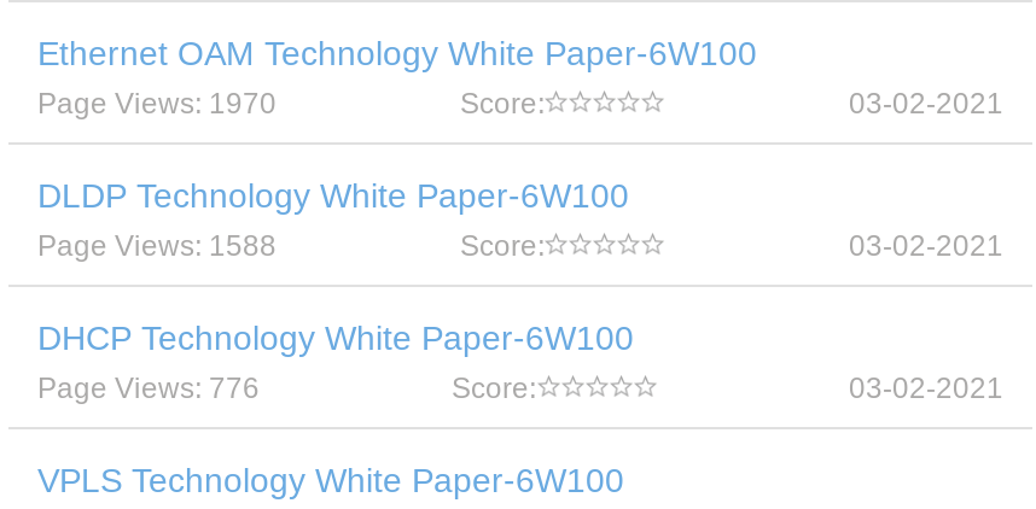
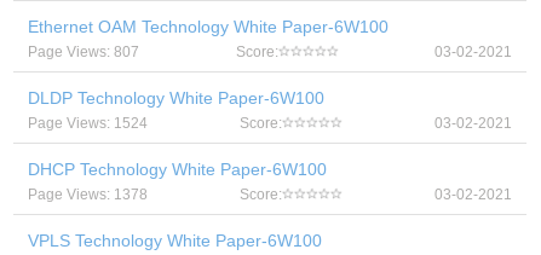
- Page Views: 1970
+ Page Views: 807

- Page Views: 1588
+ Page Views: 1524

- Page Views: 776
+ Page Views: 1378
